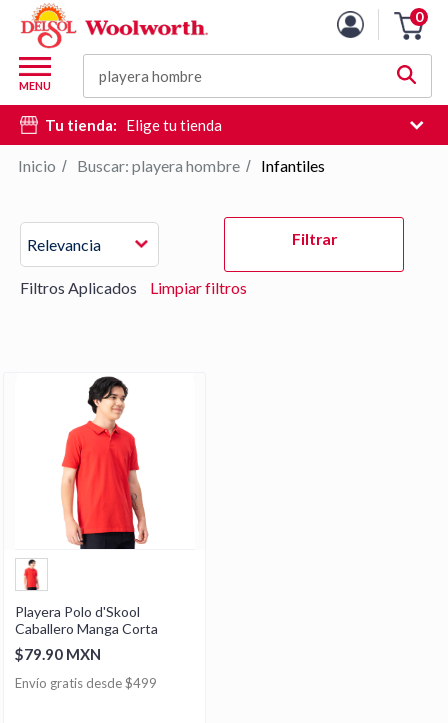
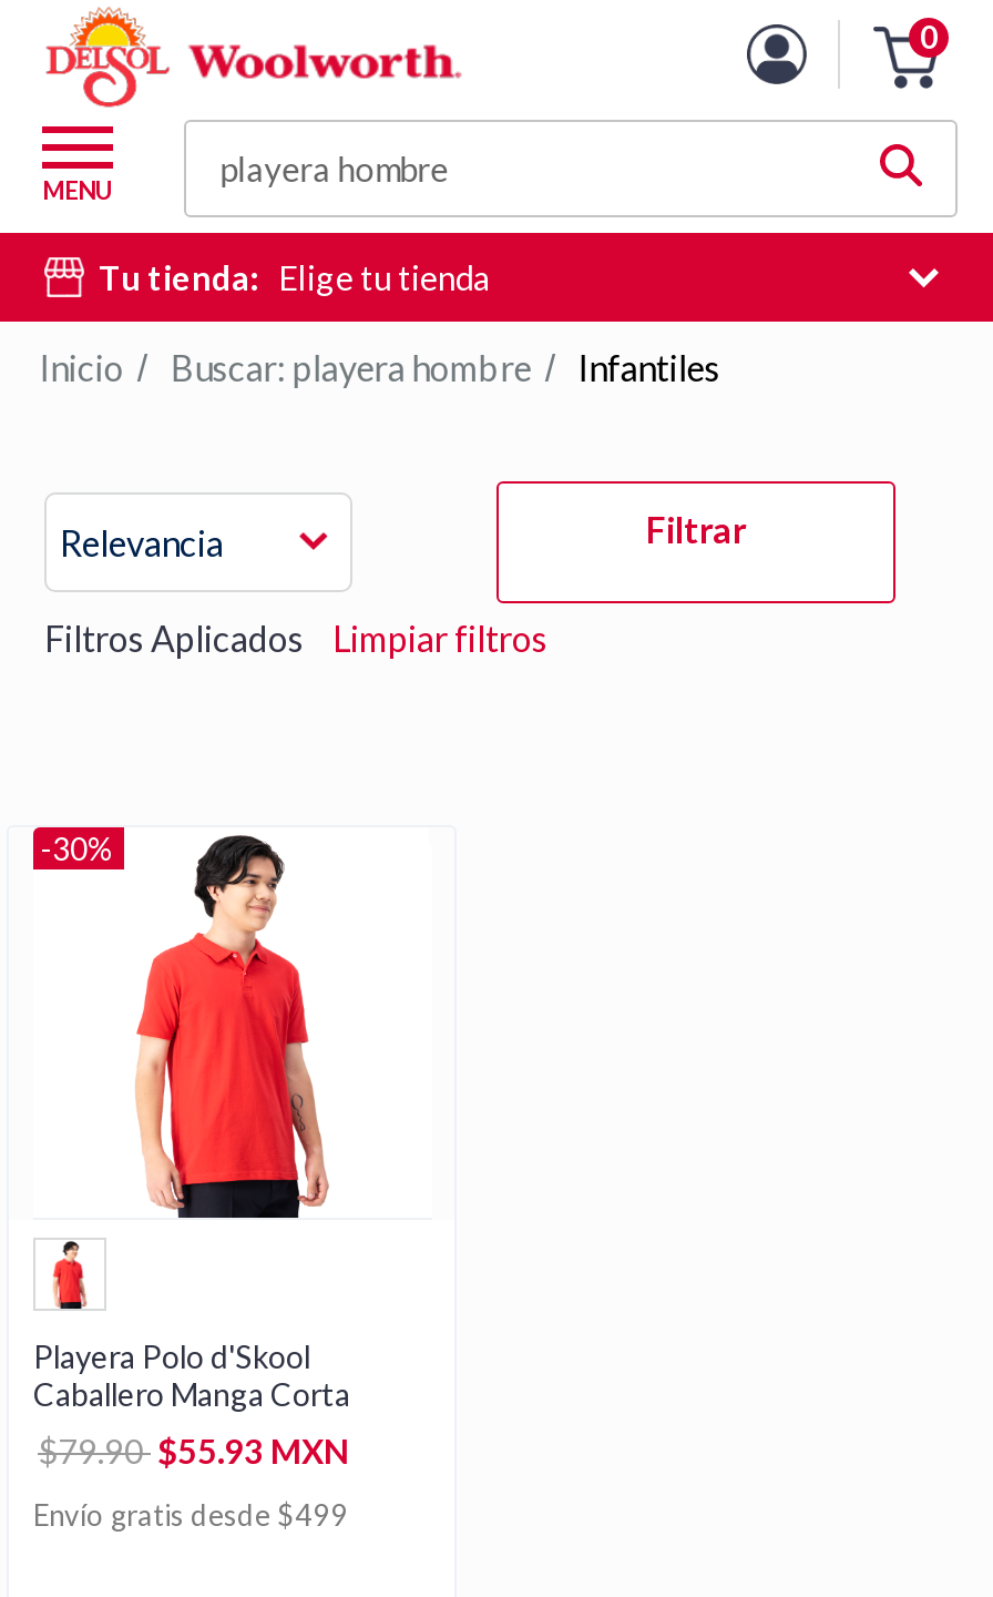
+ -30%

- $79.90 MXN
+ $79.90 $55.93 MXN
